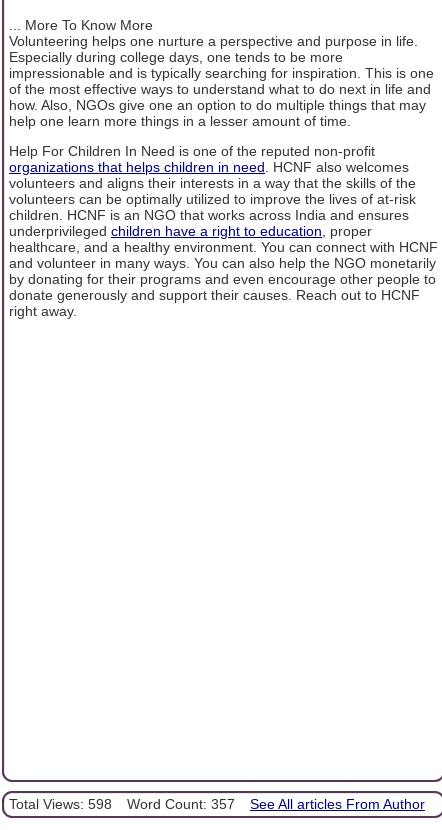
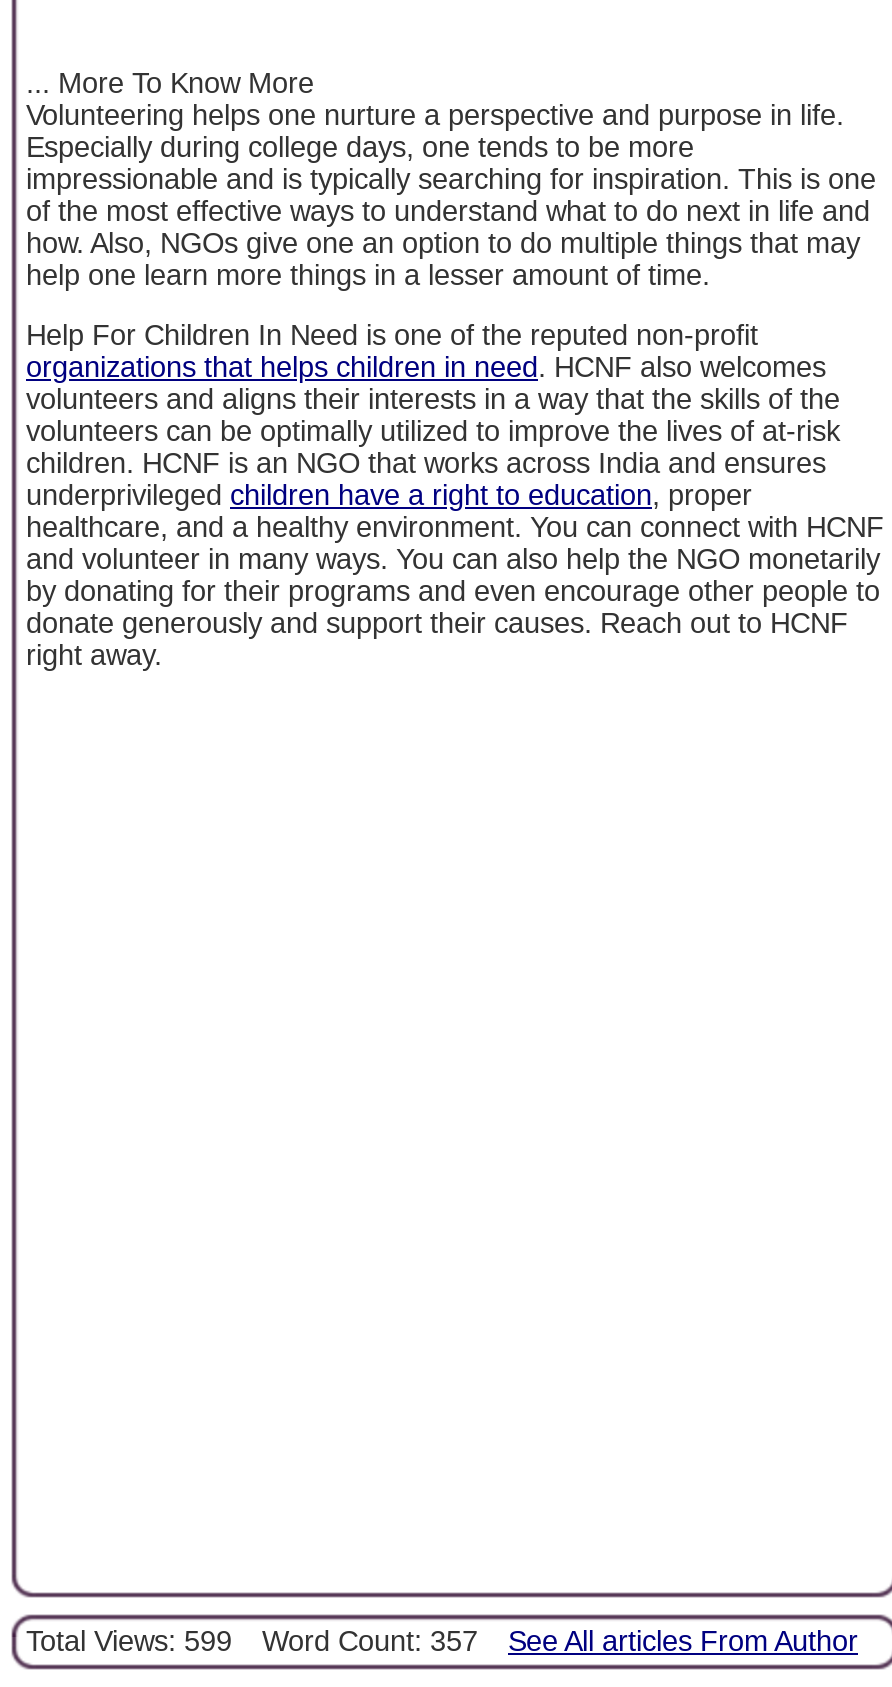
- Total Views: 598 Word Count: 357 See All articles From Author
+ Total Views: 599 Word Count: 357 See All articles From Author
